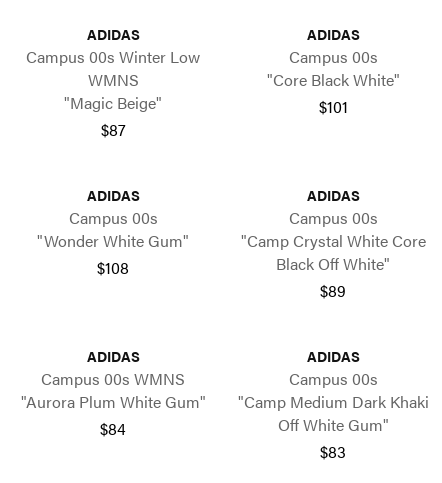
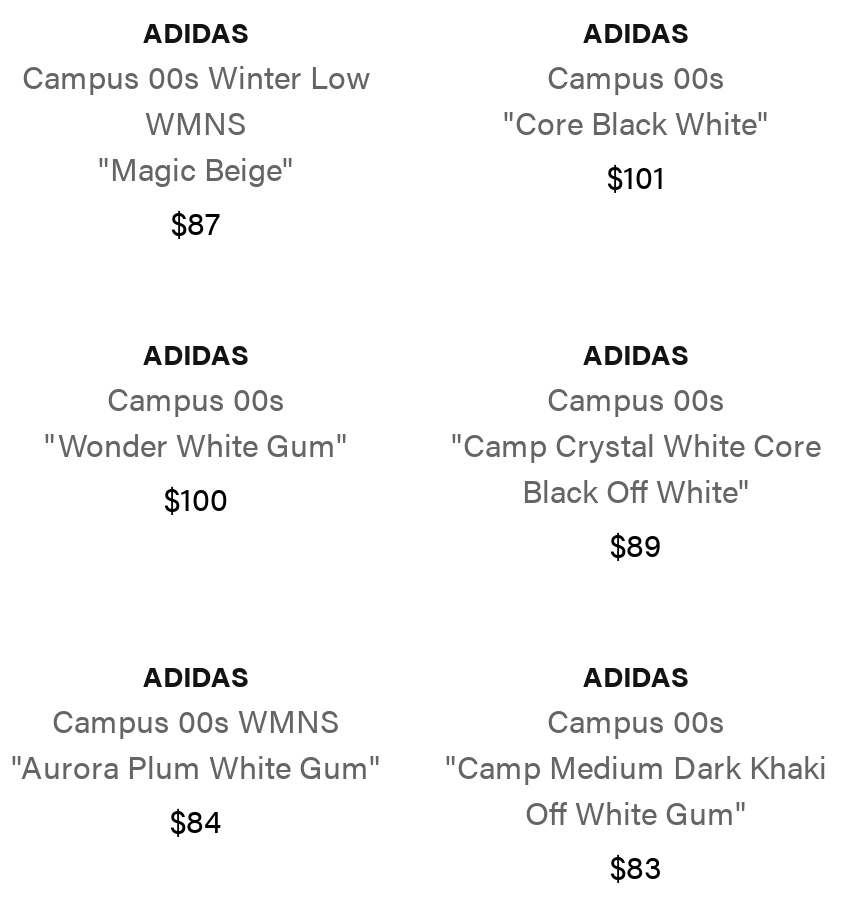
- $108
+ $100
